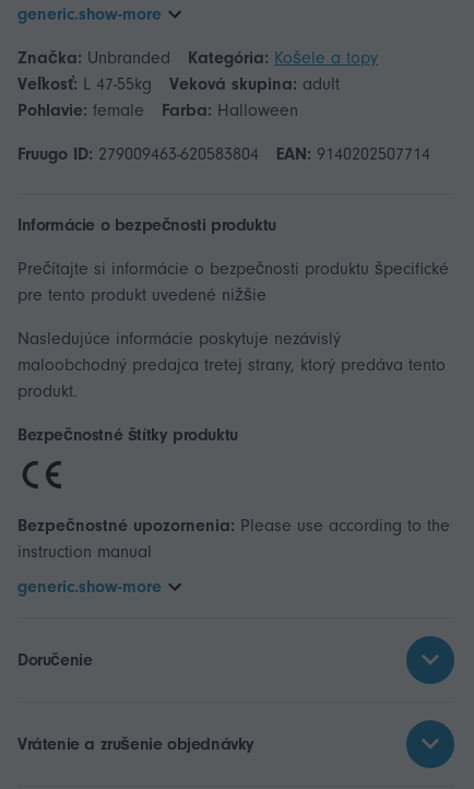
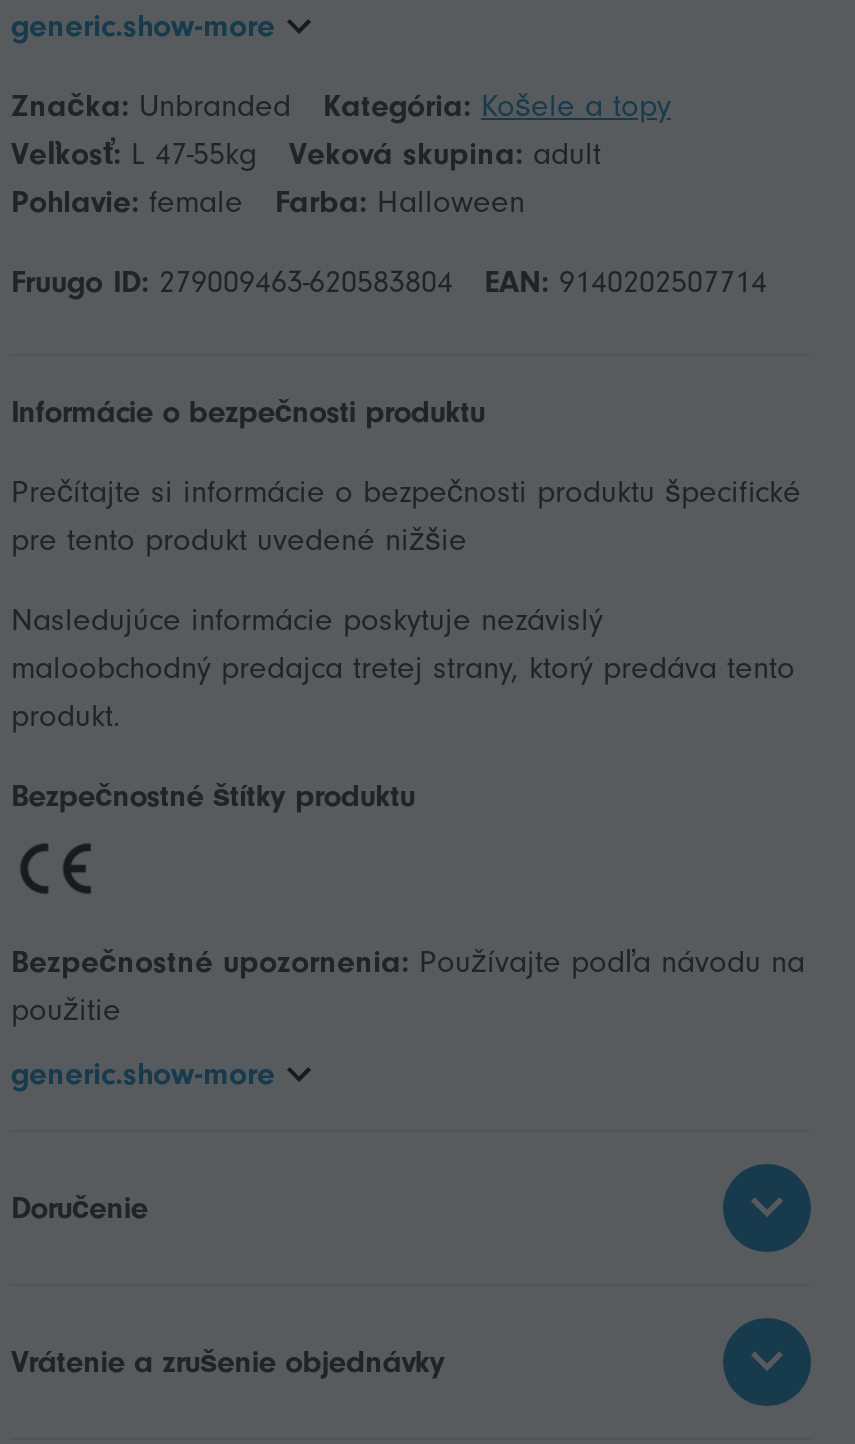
- Bezpečnostné upozornenia: Please use according to the
- instruction manual
+ Bezpečnostné upozornenia: Používajte podľa návodu na
+ použitie
